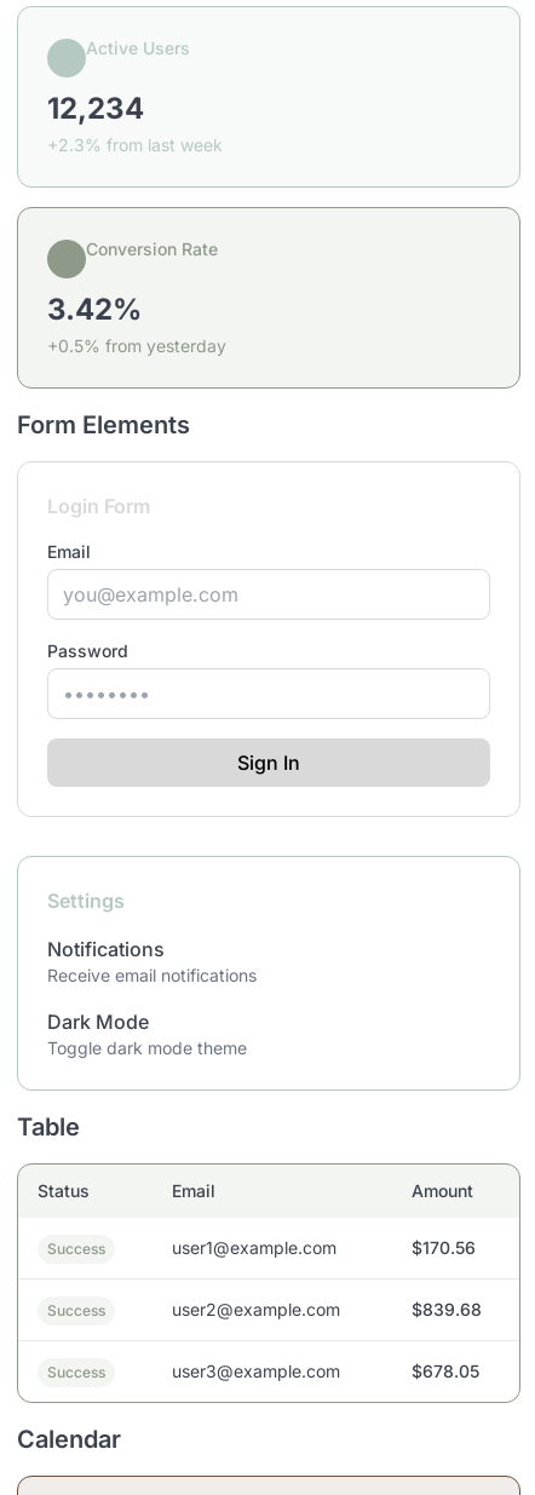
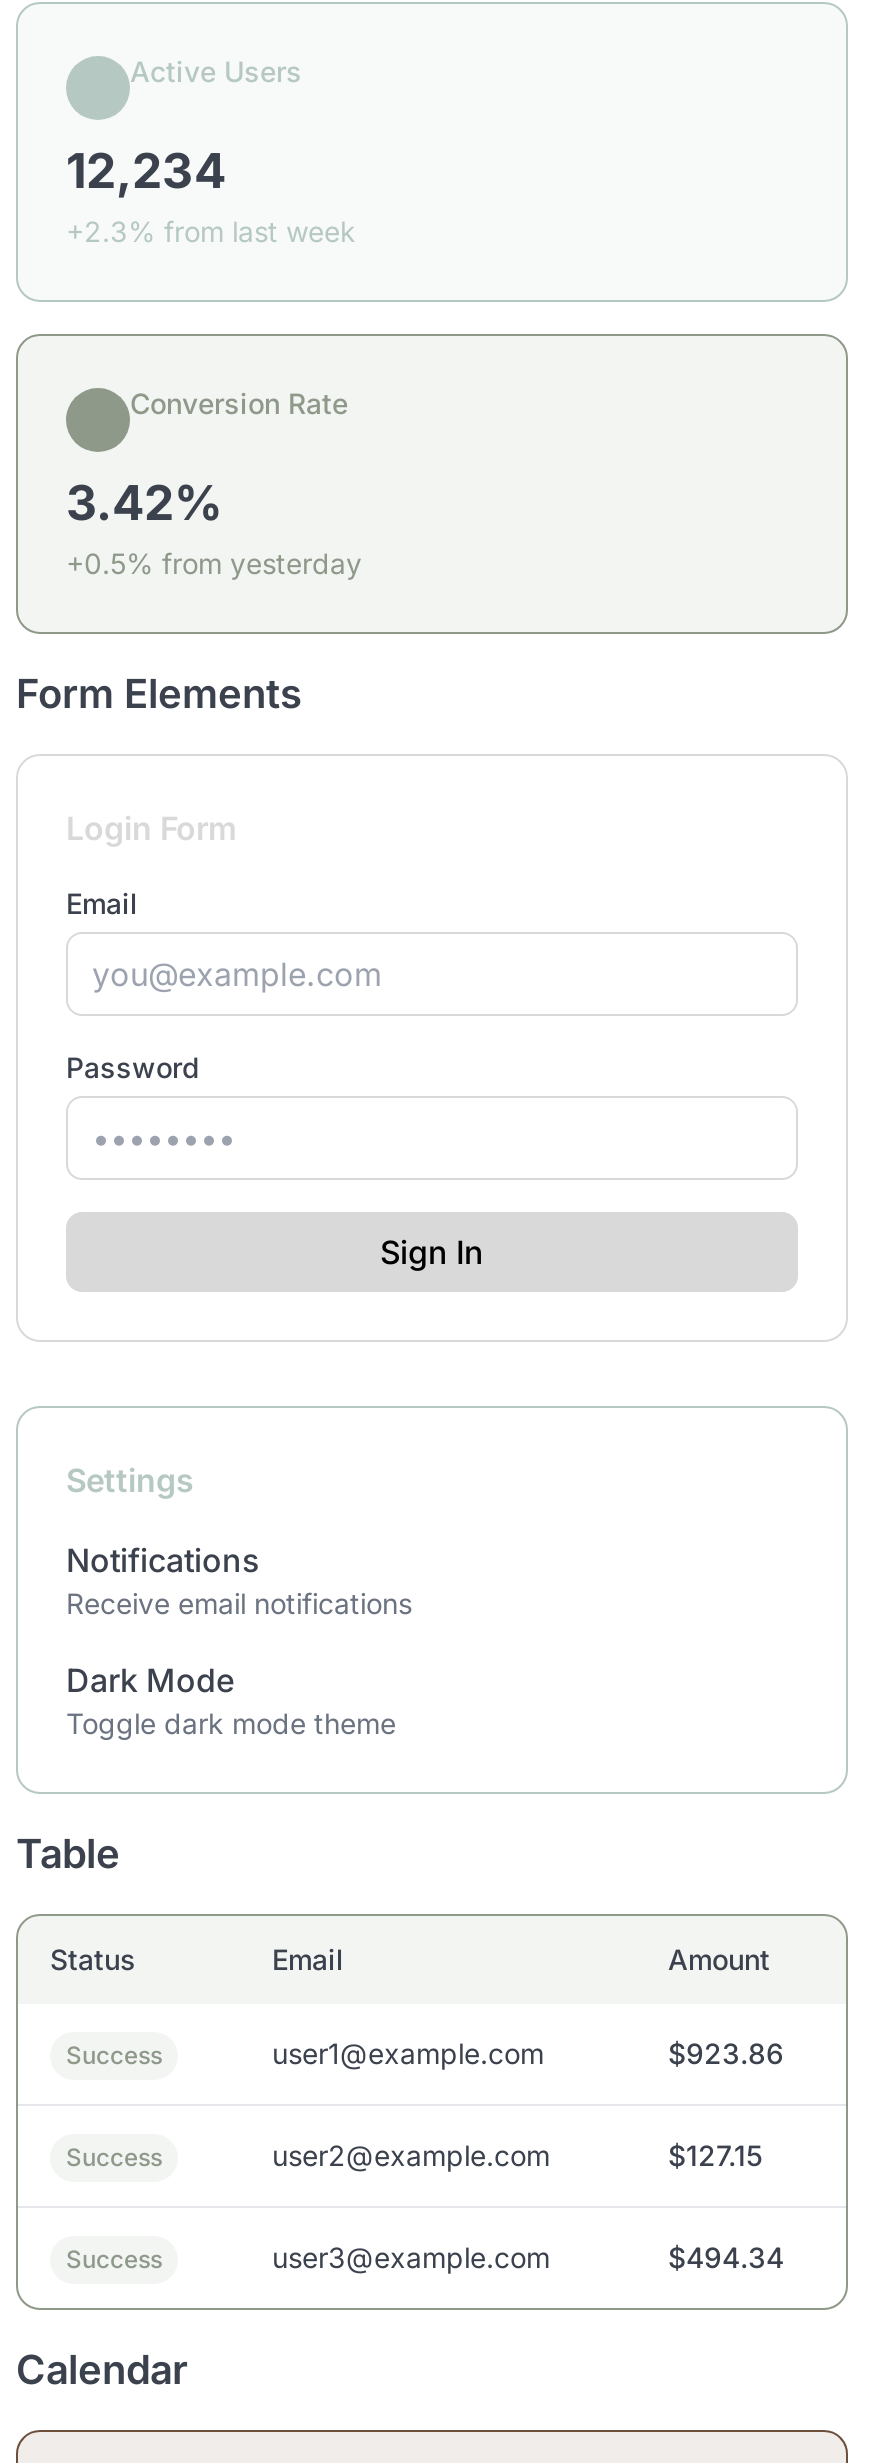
- $170.56
+ $923.86

- $839.68
+ $127.15

- $678.05
+ $494.34
